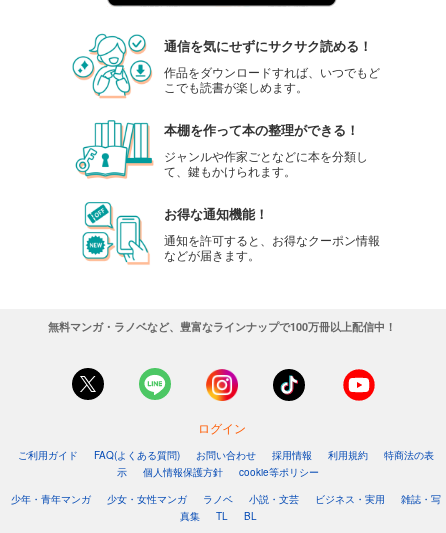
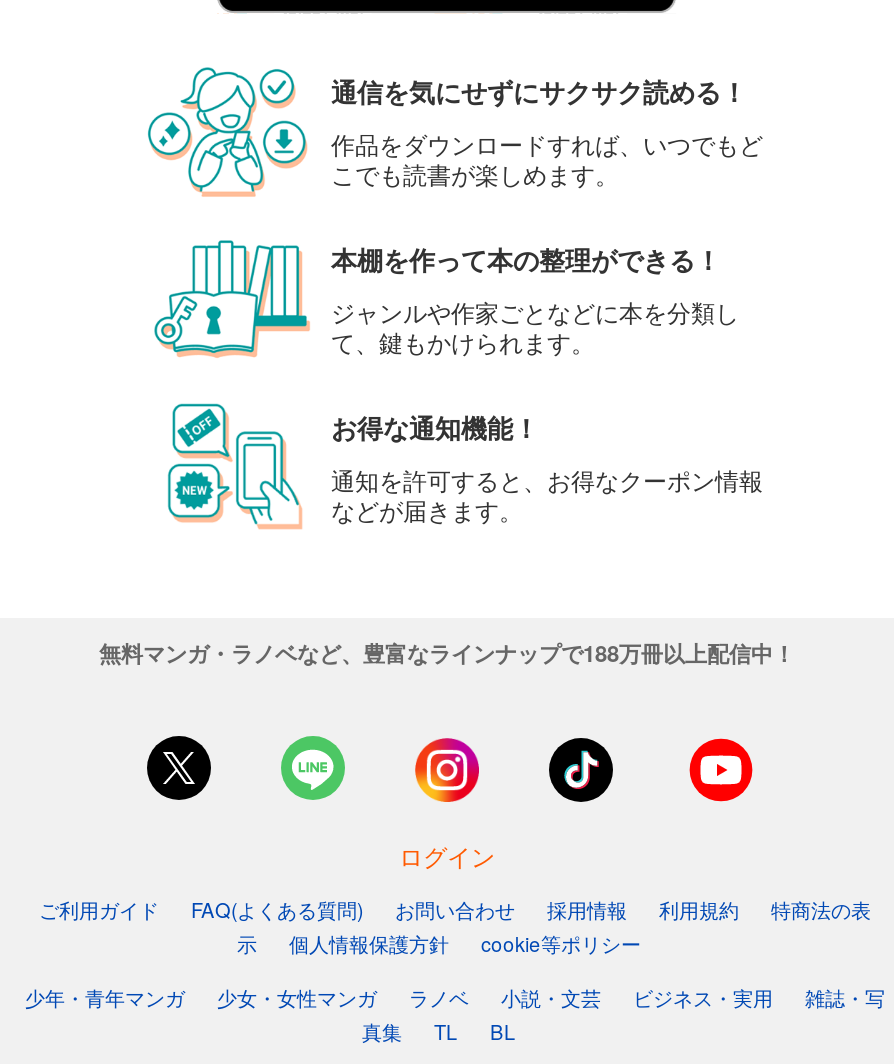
- 無料マンガ・ラノベなど、豊富なラインナップで100万冊以上配信中！
+ 無料マンガ・ラノベなど、豊富なラインナップで188万冊以上配信中！
